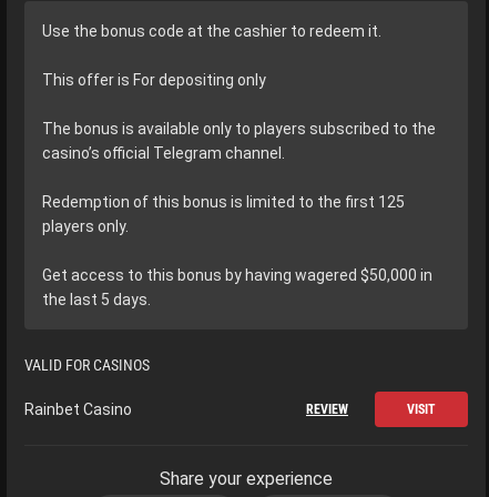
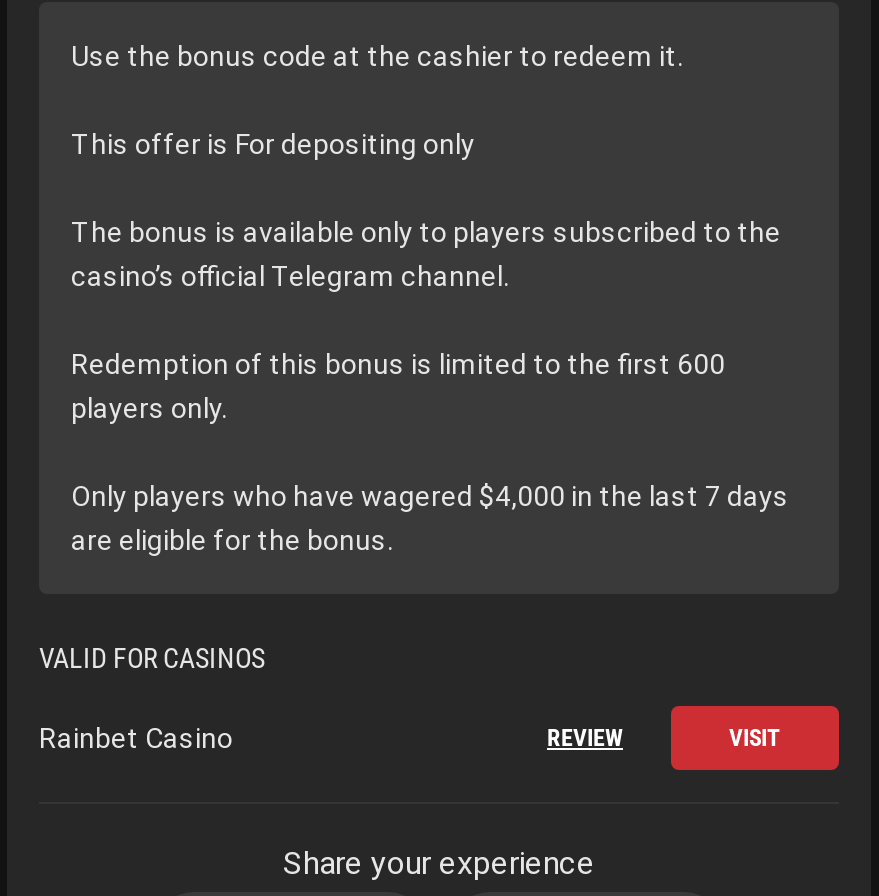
- Redemption of this bonus is limited to the first 125
+ Redemption of this bonus is limited to the first 600

- Get access to this bonus by having wagered $50,000 in
- the last 5 days.
+ Only players who have wagered $4,000 in the last 7 days
+ are eligible for the bonus.
